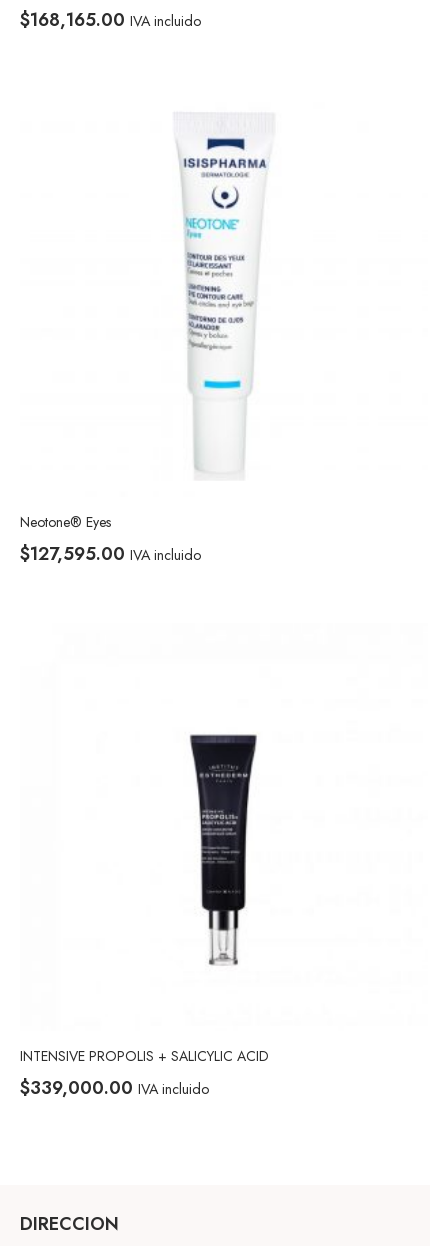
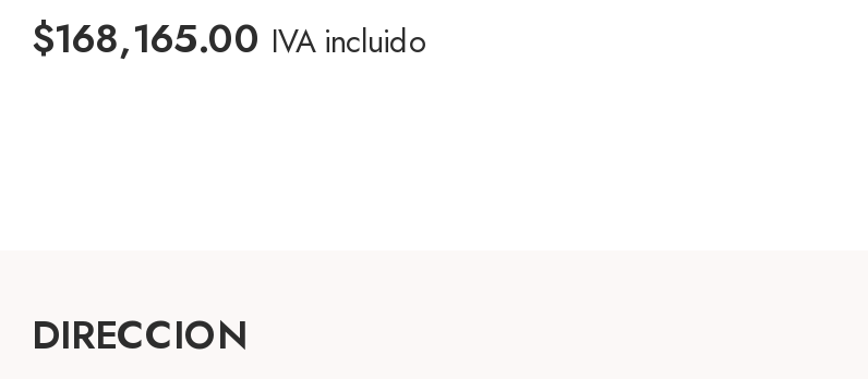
- [image]

- Neotone® Eyes
- $127,595.00 IVA incluido

- [image]

- INTENSIVE PROPOLIS + SALICYLIC ACID
- $339,000.00 IVA incluido
